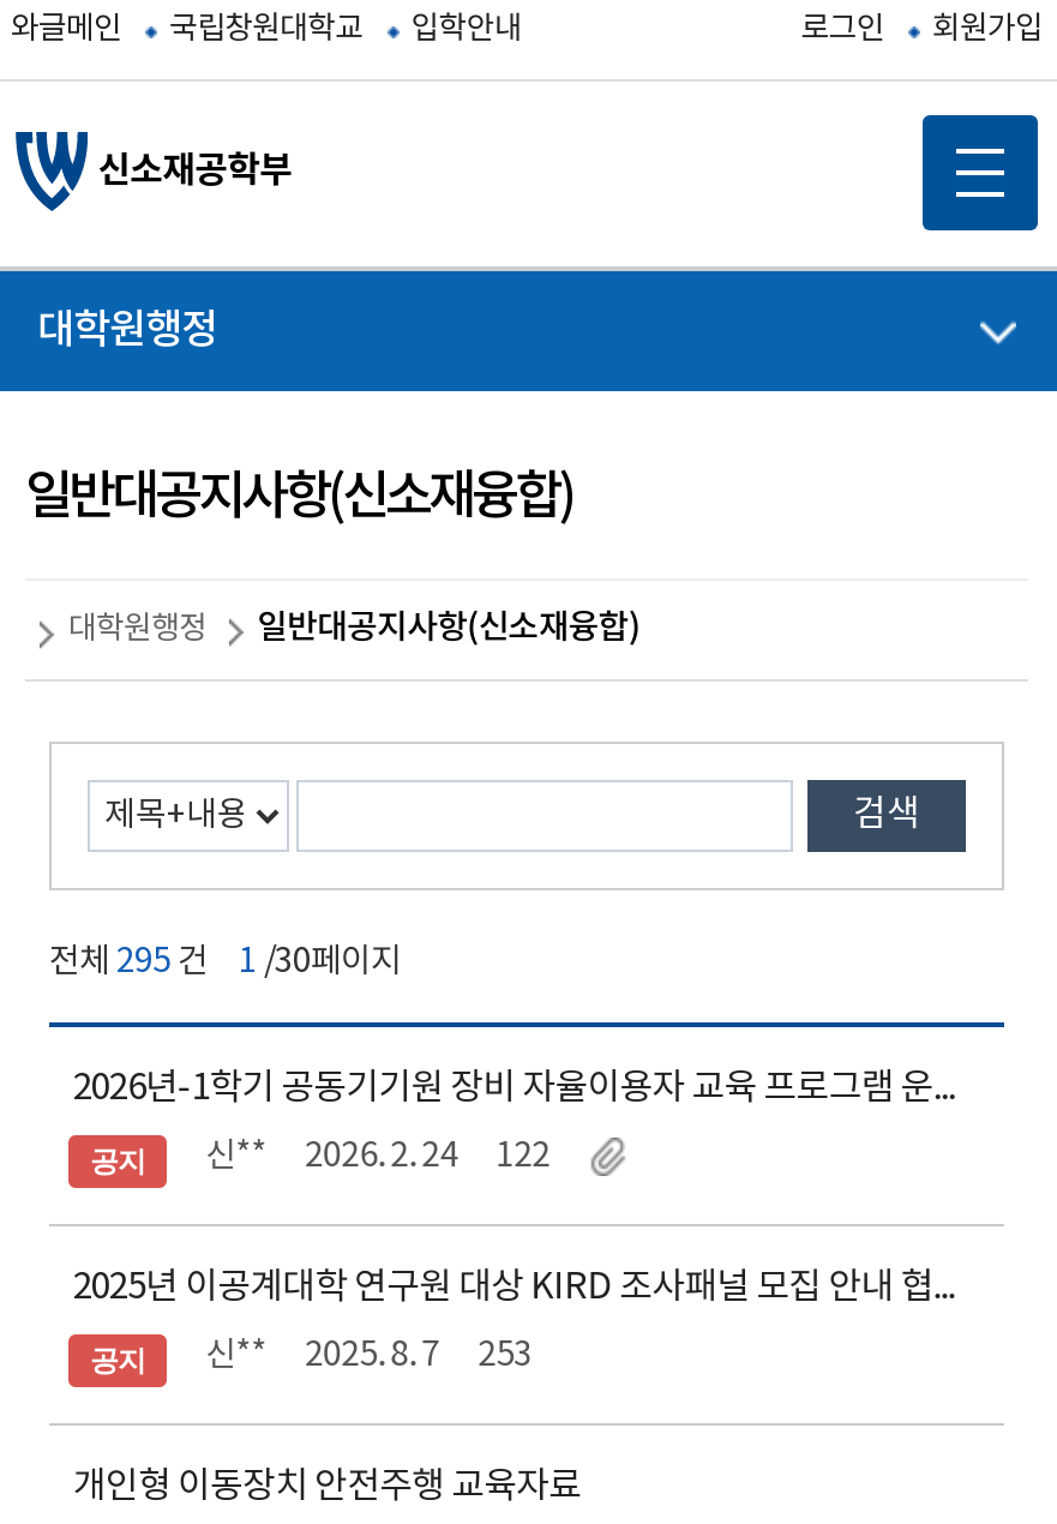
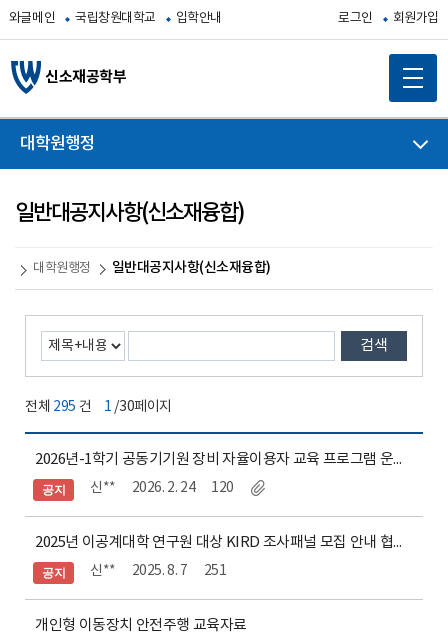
- 공지 신** 2026. 2. 24 122
+ 공지 신** 2026. 2. 24 120

- 공지 신** 2025. 8. 7 253
+ 공지 신** 2025. 8. 7 251
